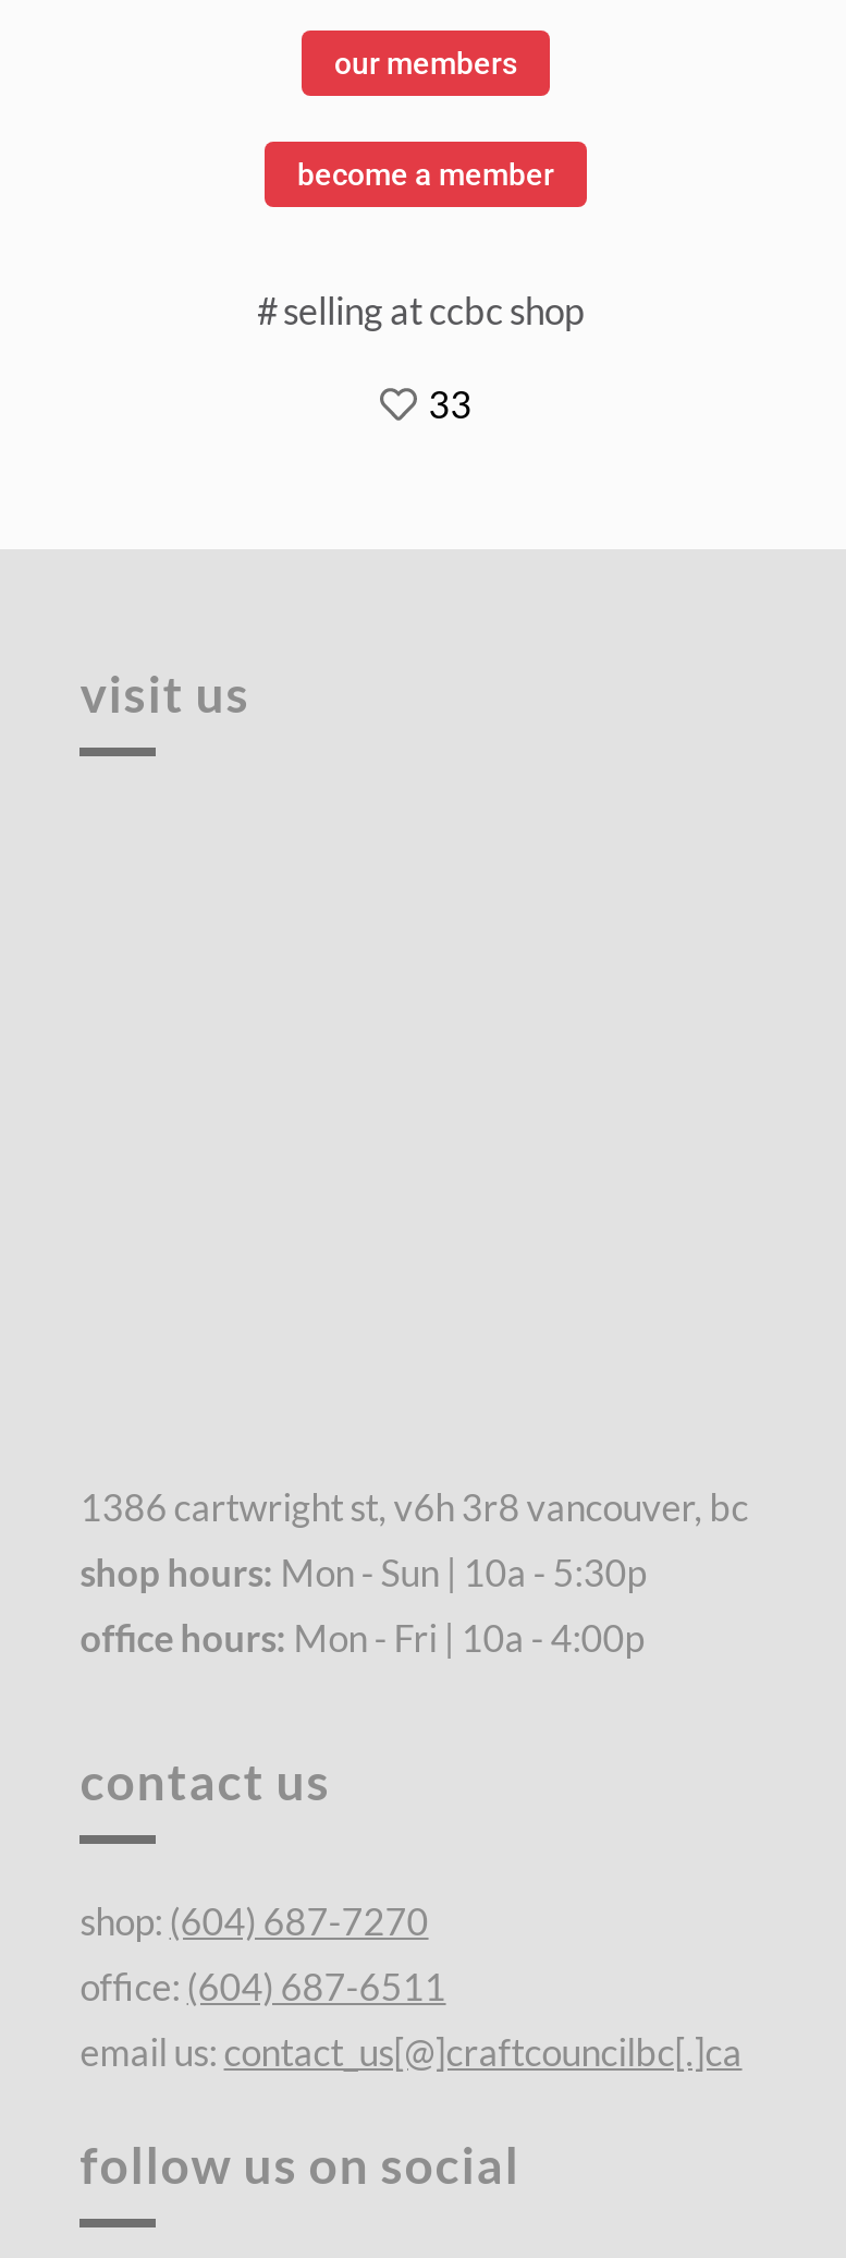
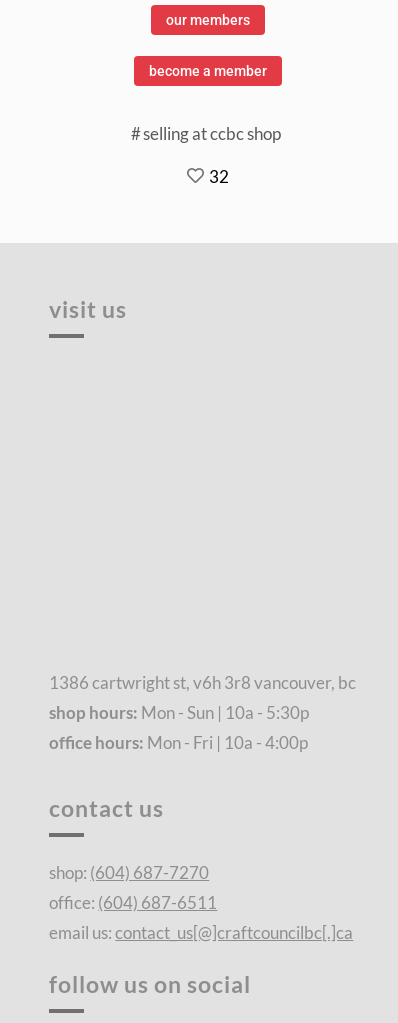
- 33
+ 32
